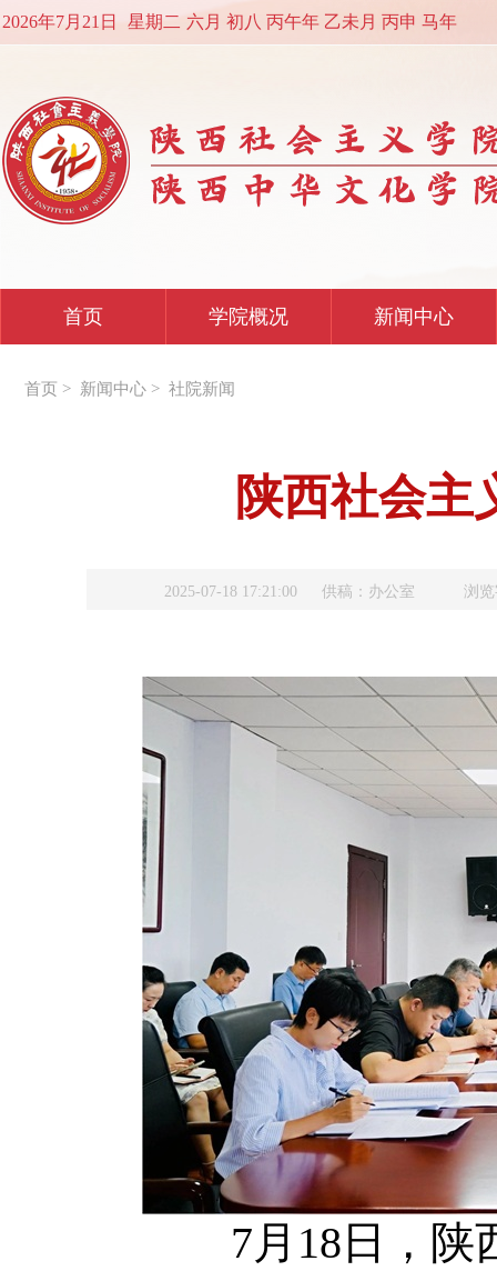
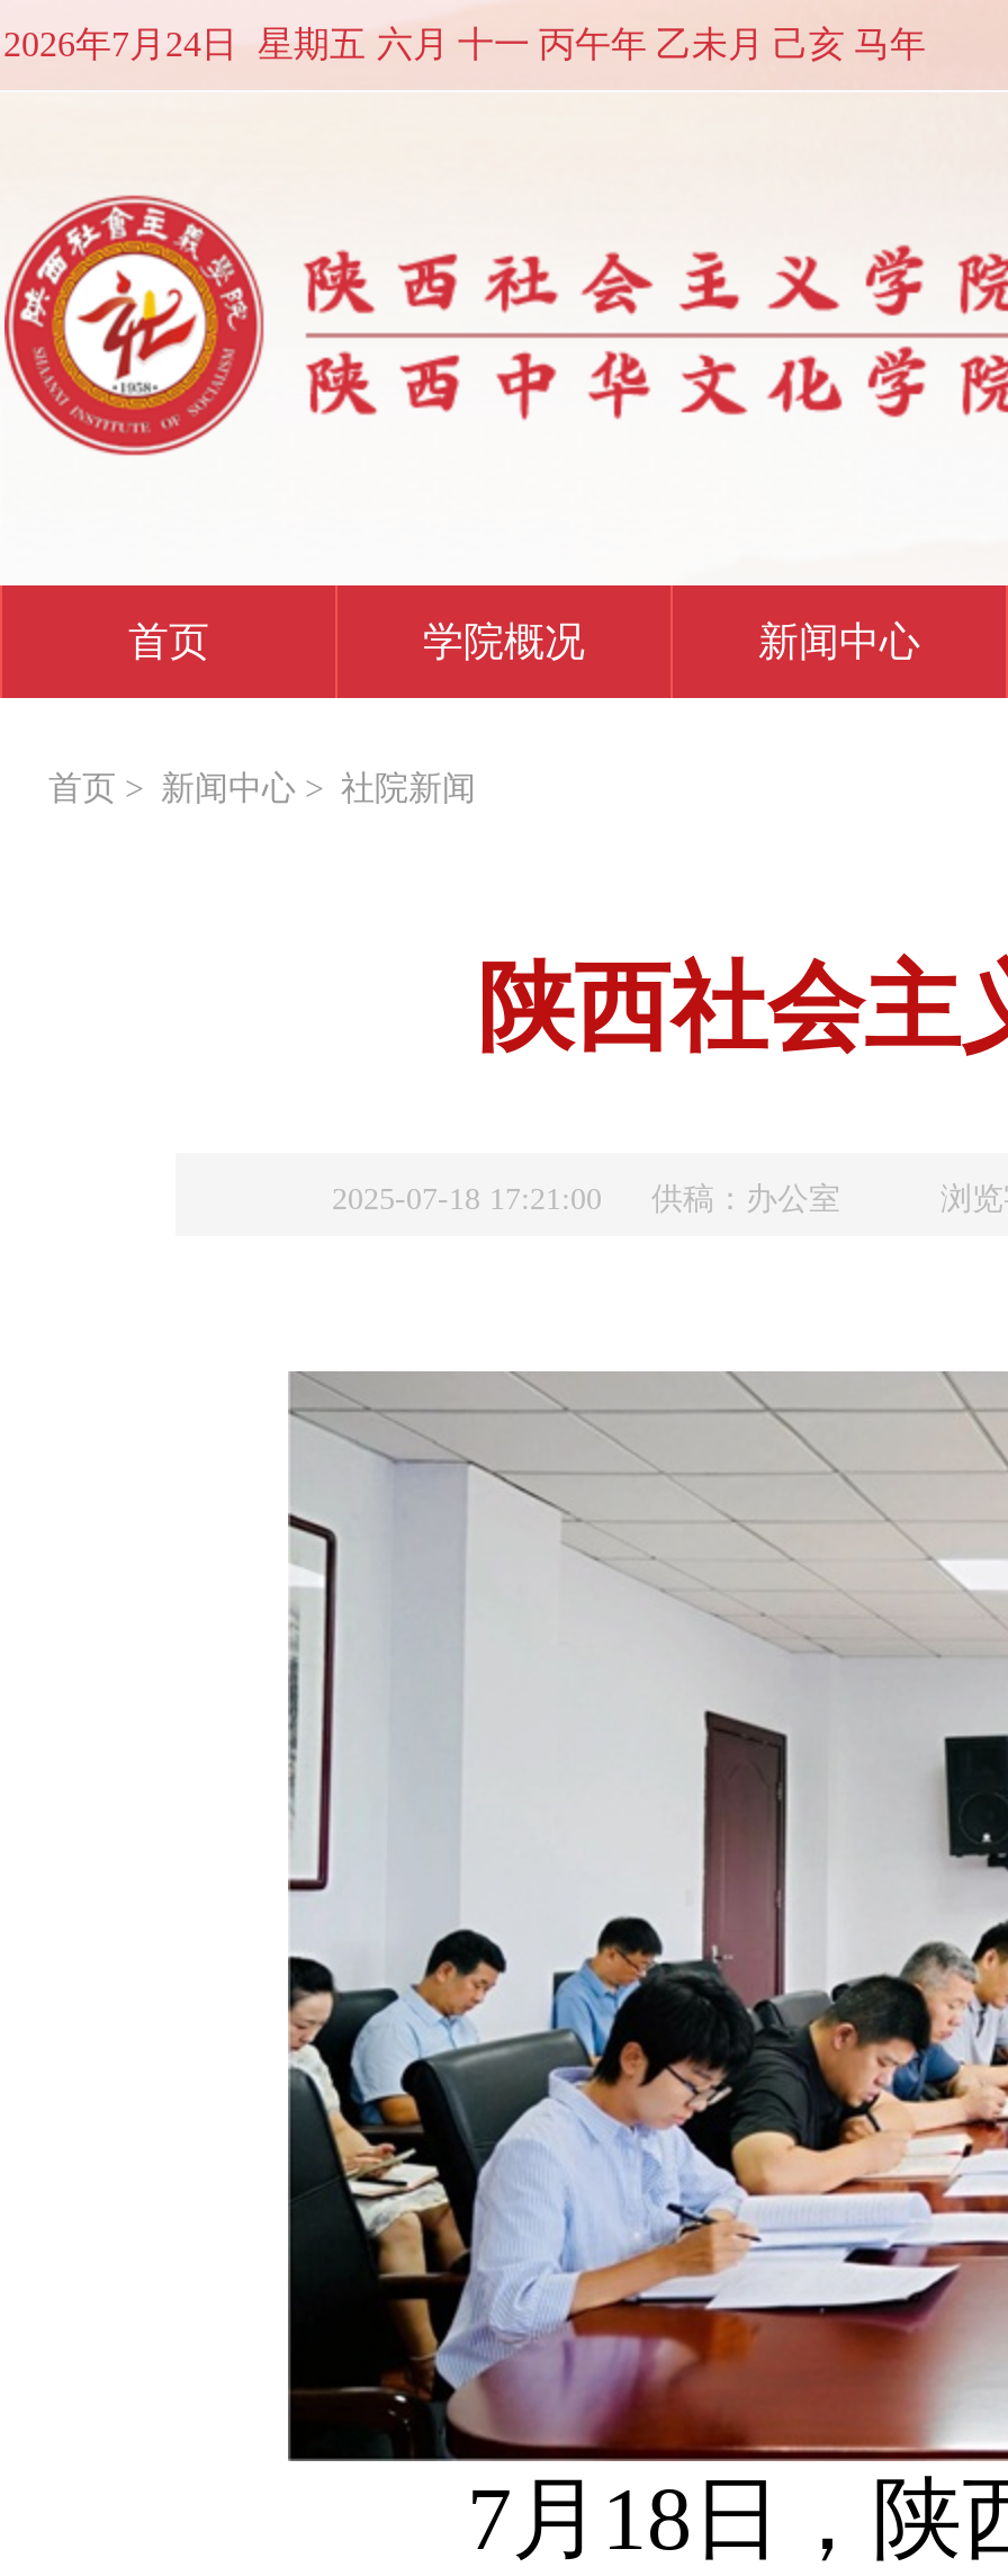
- 2026年7月21日 星期二 六月 初八丙午年 乙未月 丙申 马年
+ 2026年7月24日 星期五 六月 十一丙午年 乙未月 己亥 马年
